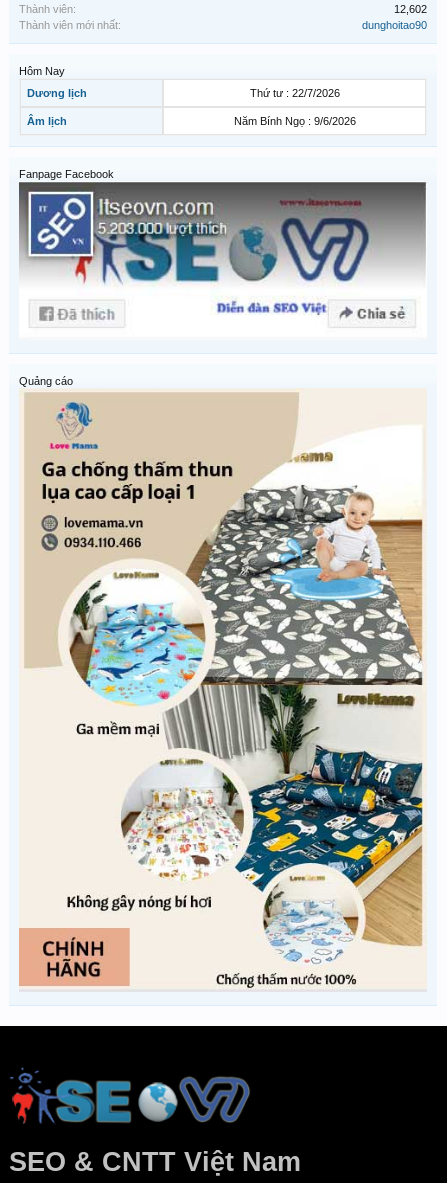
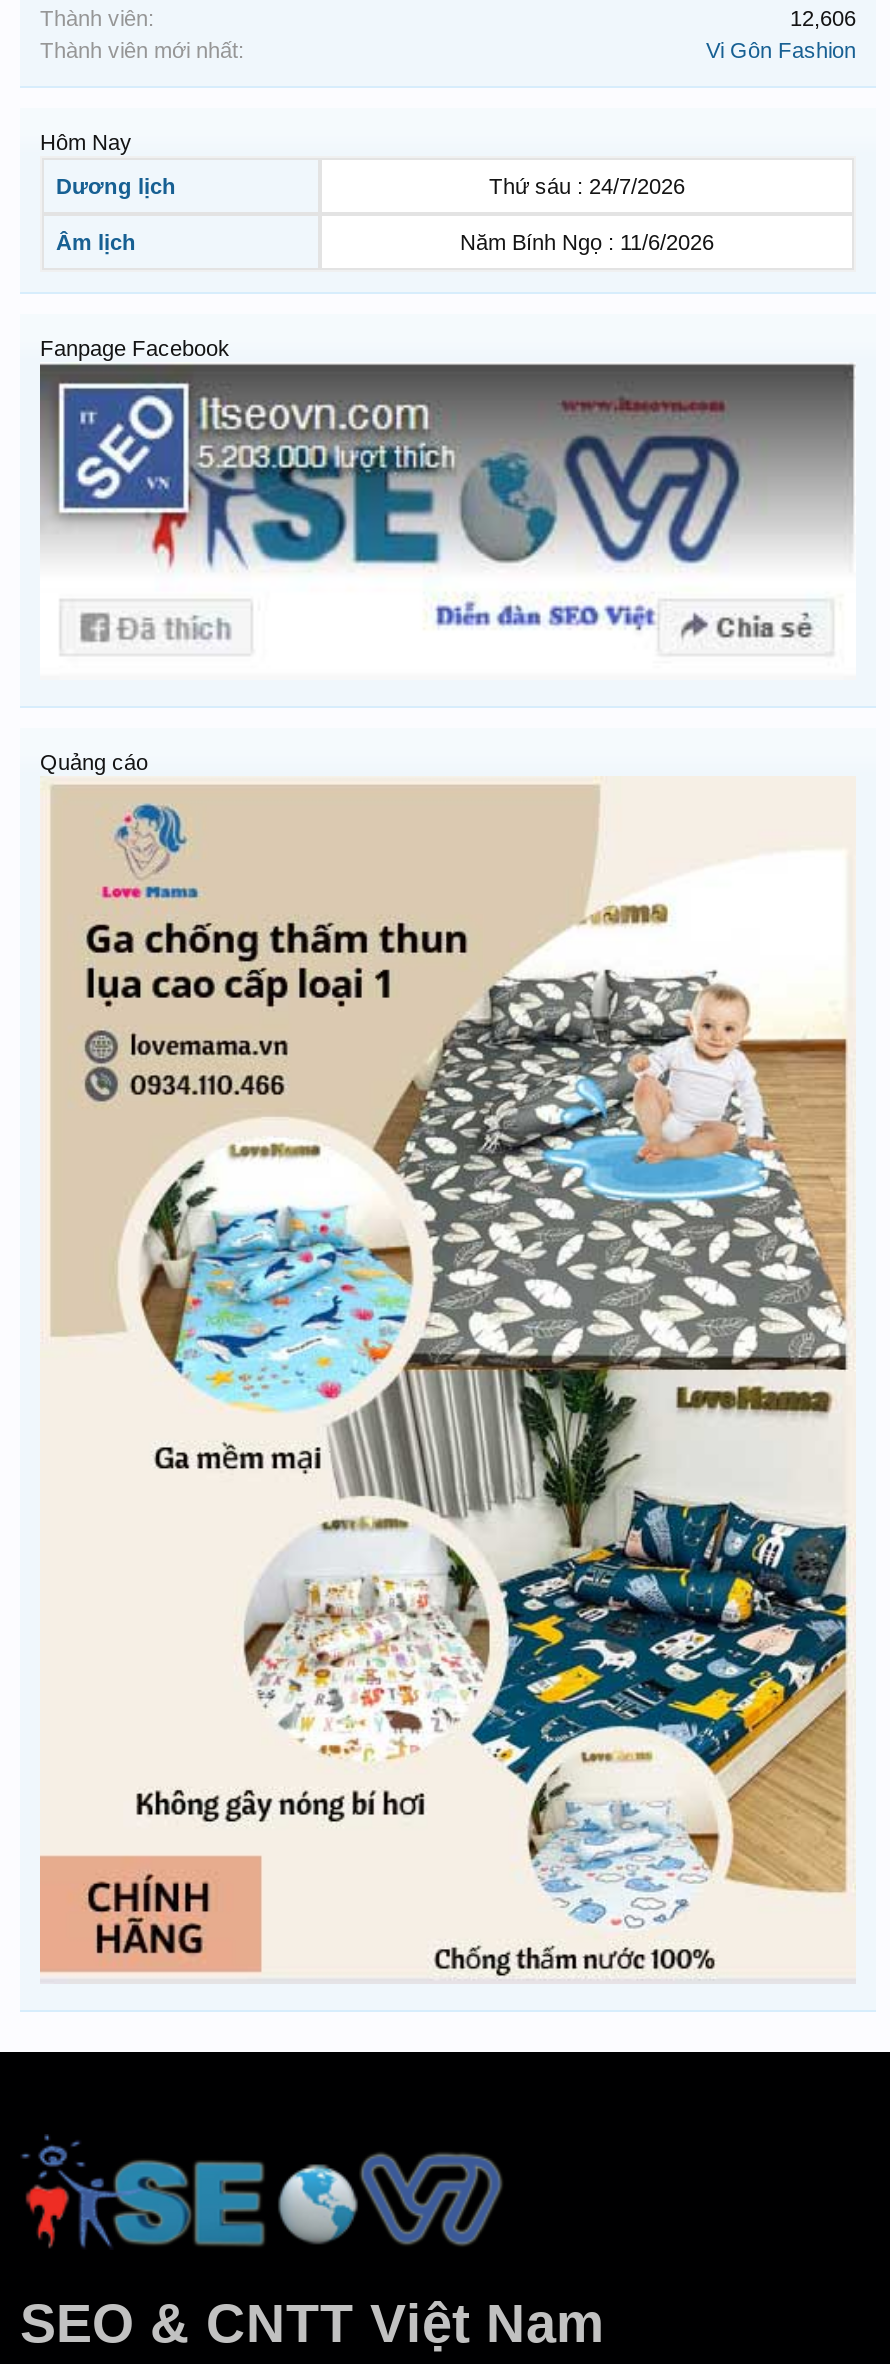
- 12,602
+ 12,606

- dunghoitao90
+ Vi Gôn Fashion

- Thứ tư : 22/7/2026
+ Thứ sáu : 24/7/2026

- Năm Bính Ngọ : 9/6/2026
+ Năm Bính Ngọ : 11/6/2026
